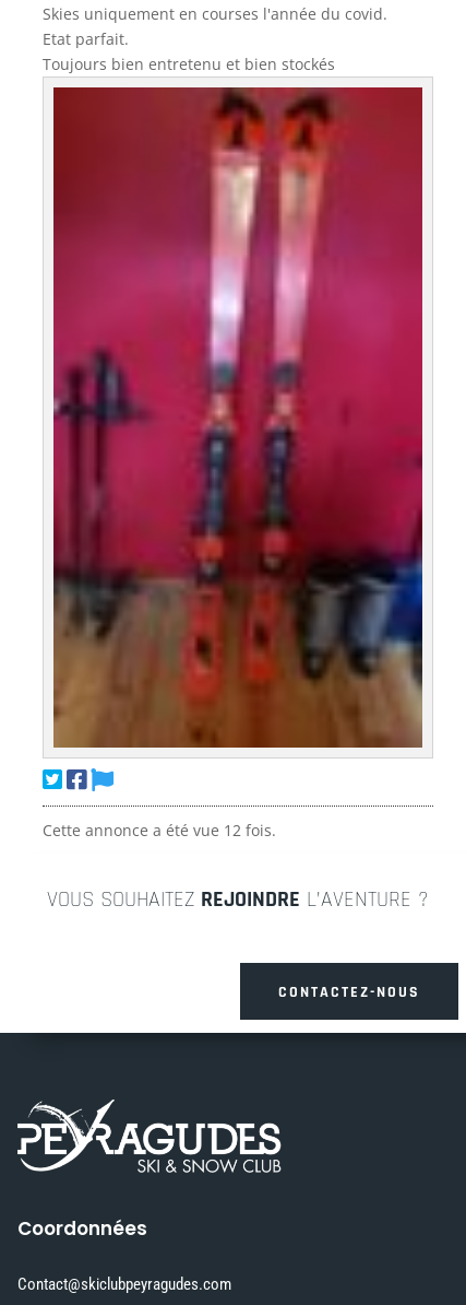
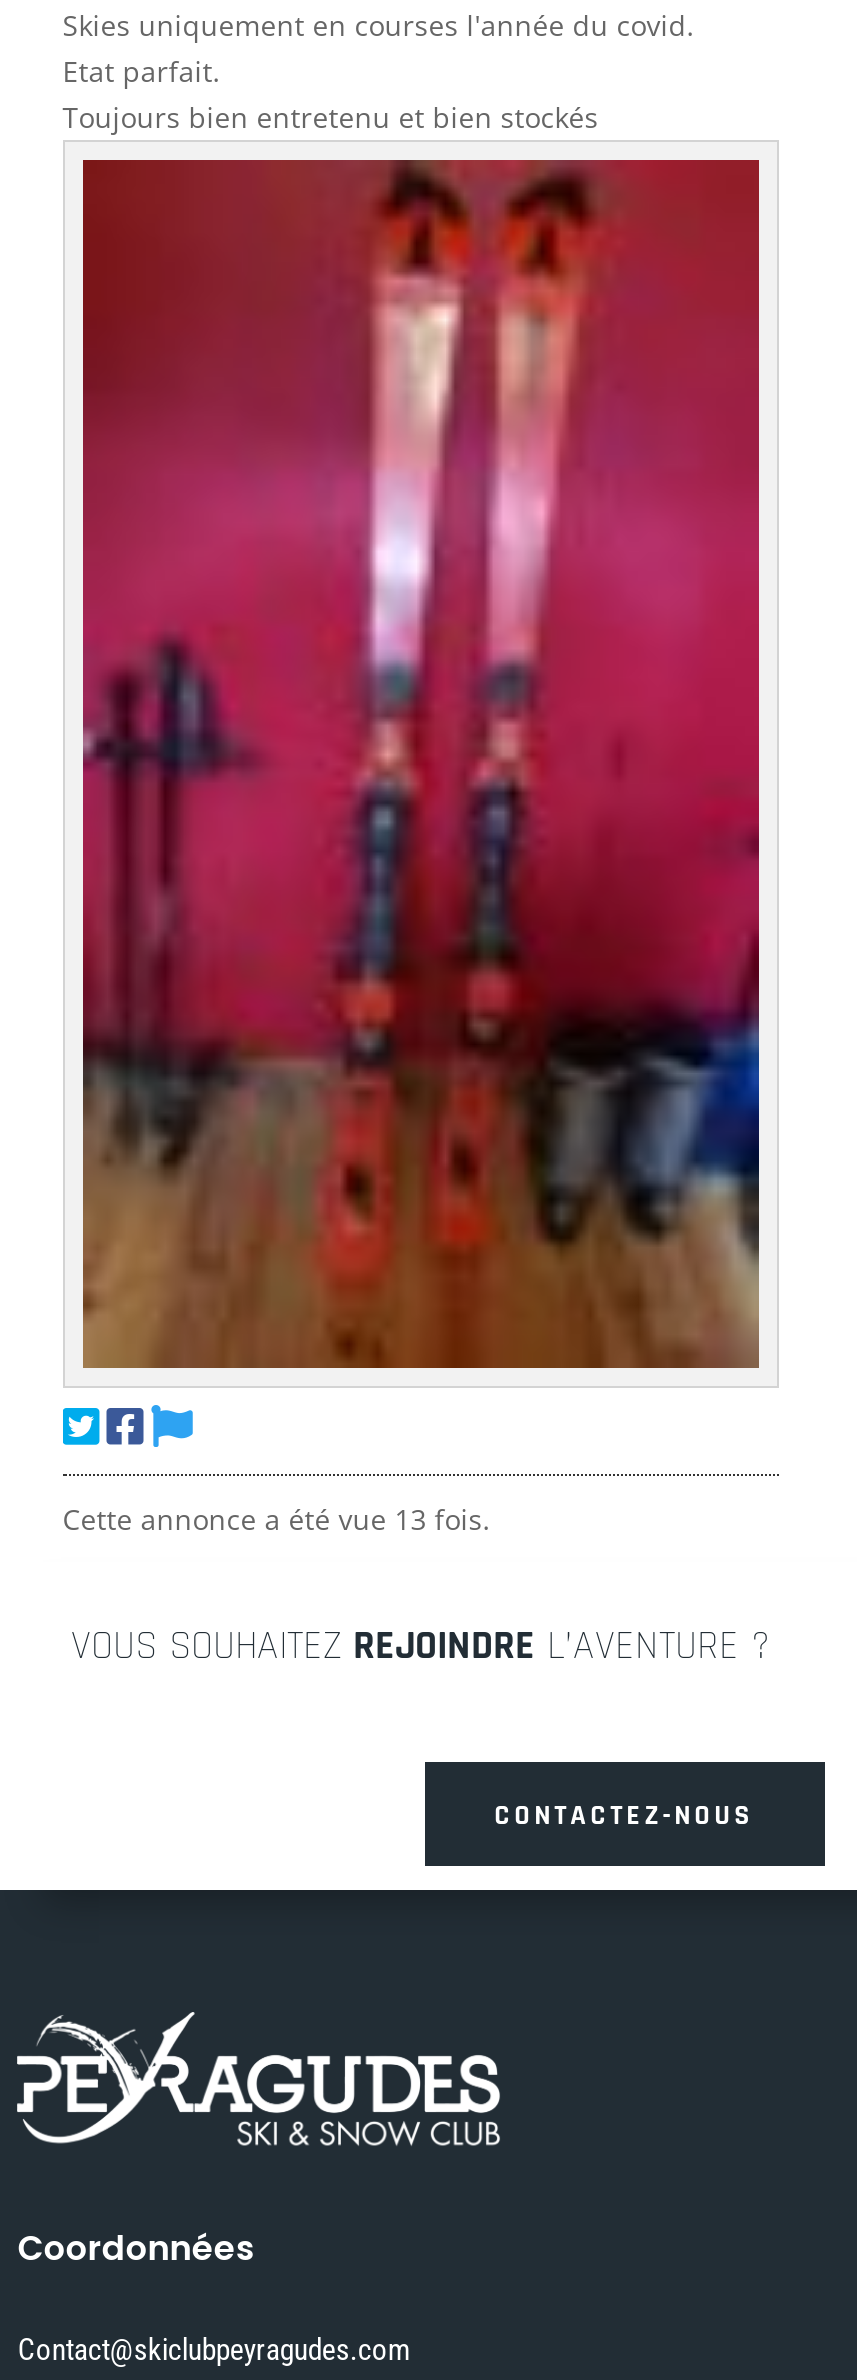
- Cette annonce a été vue 12 fois.
+ Cette annonce a été vue 13 fois.
